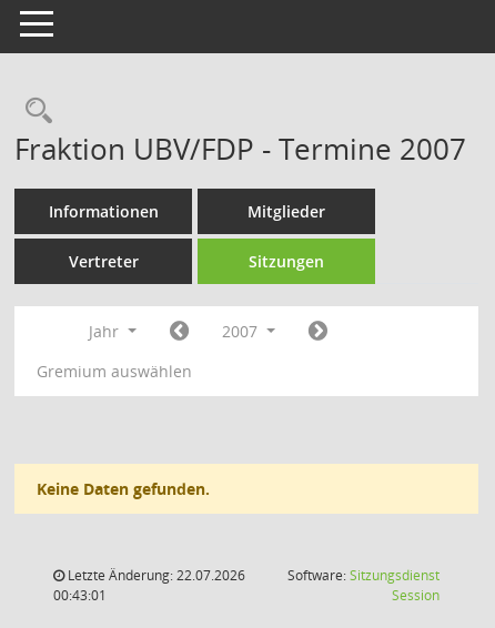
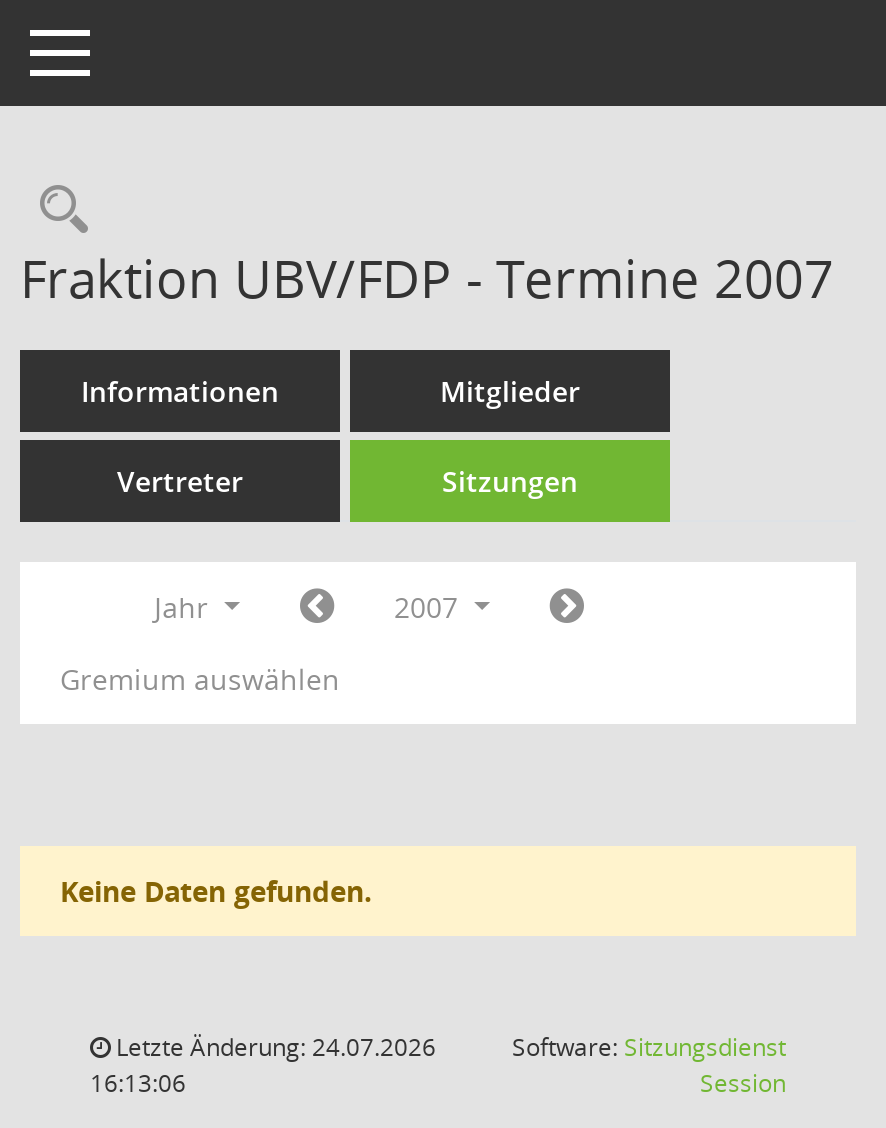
- Letzte Änderung: 22.07.2026
+ Letzte Änderung: 24.07.2026

- 00:43:01
+ 16:13:06
